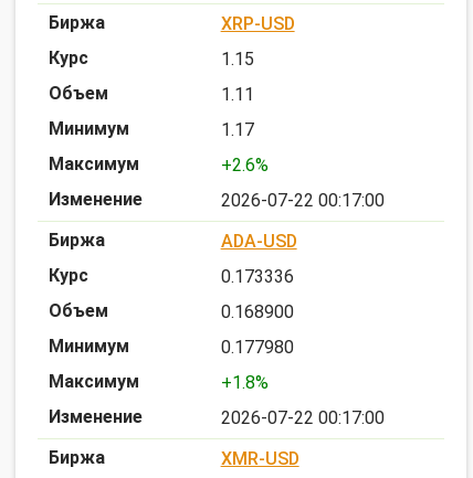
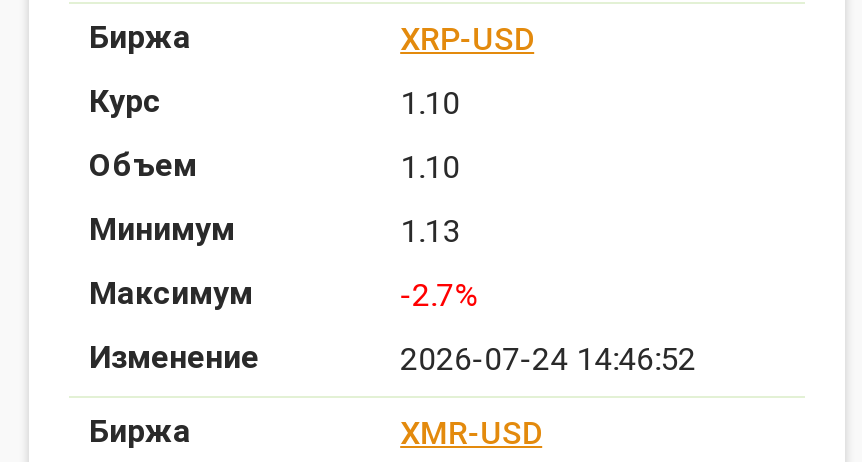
- 1.15
- 1.11
- 1.17
- +2.6%
- 2026-07-22 00:17:00
- ADA-USD
- 0.173336
- 0.168900
- 0.177980
- +1.8%
- 2026-07-22 00:17:00
+ 1.10
+ 1.10
+ 1.13
+ -2.7%
+ 2026-07-24 14:46:52
